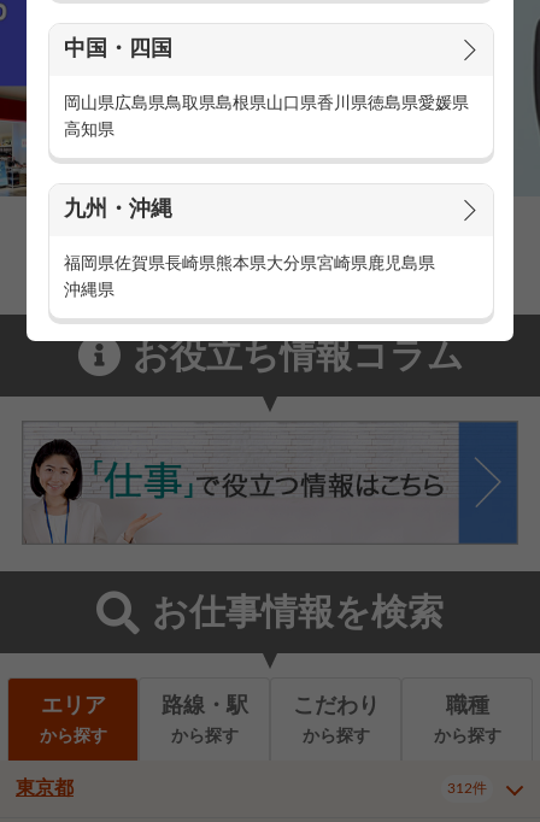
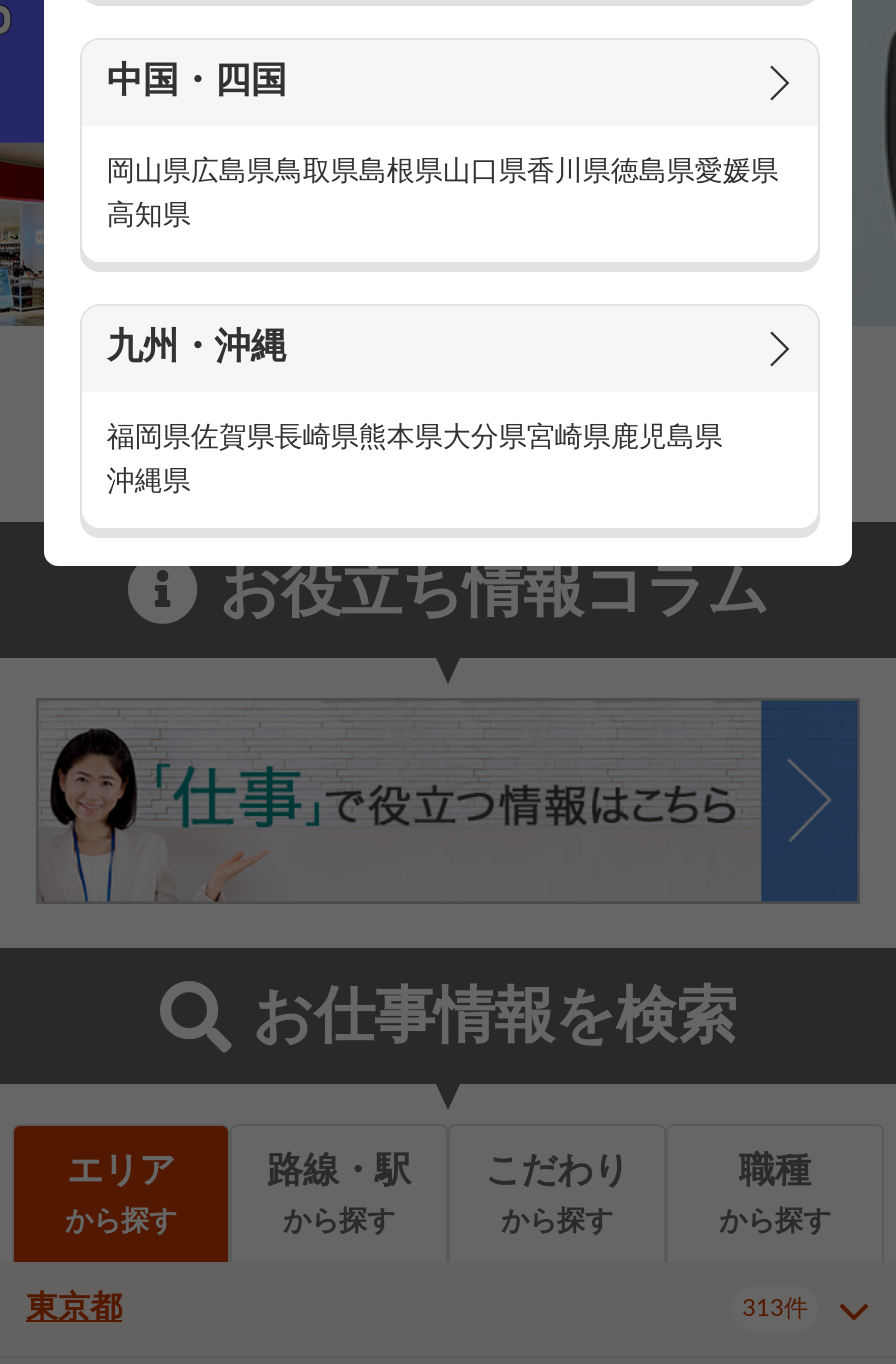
- 312件
+ 313件
